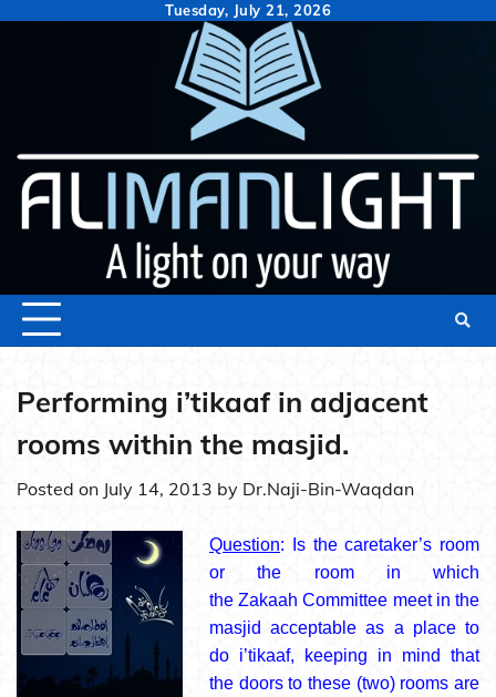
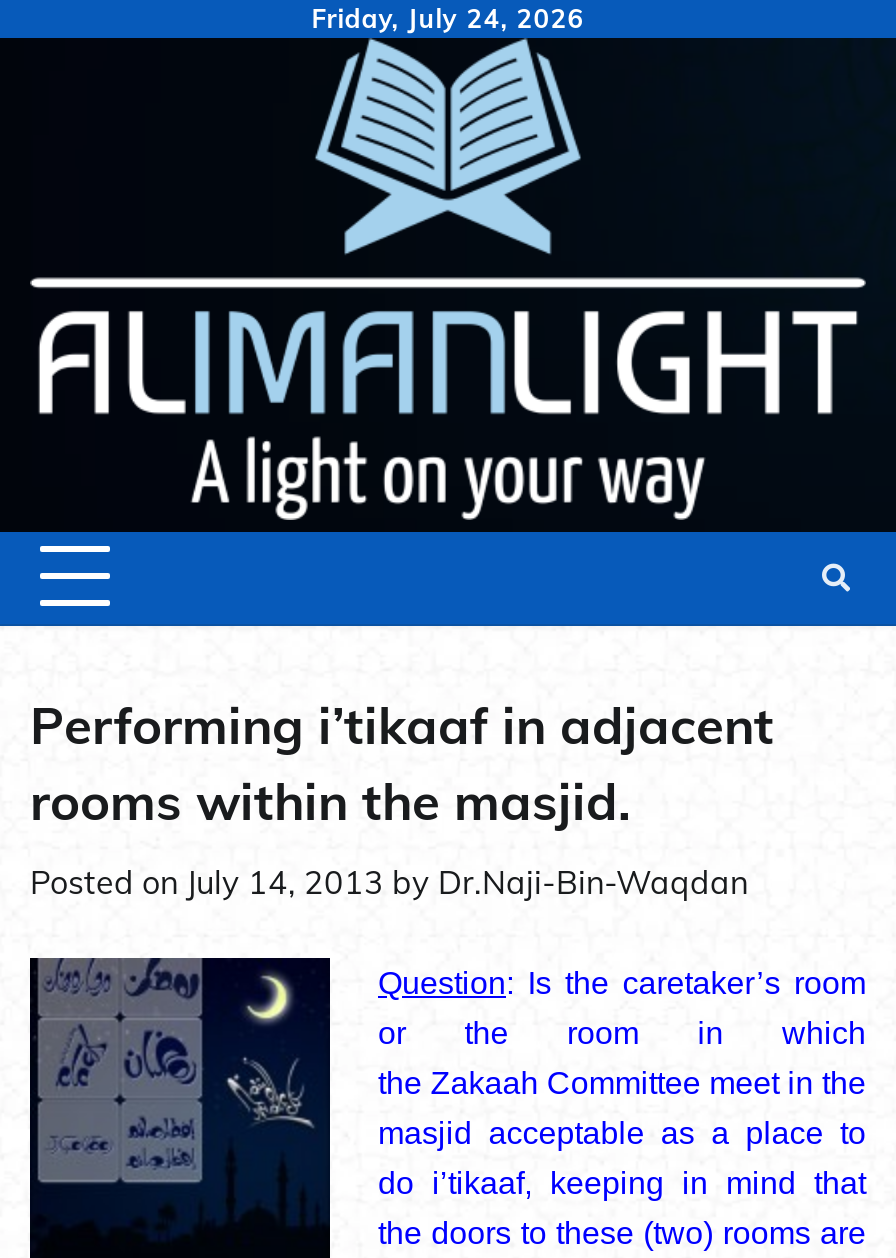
- Tuesday, July 21, 2026
+ Friday, July 24, 2026
